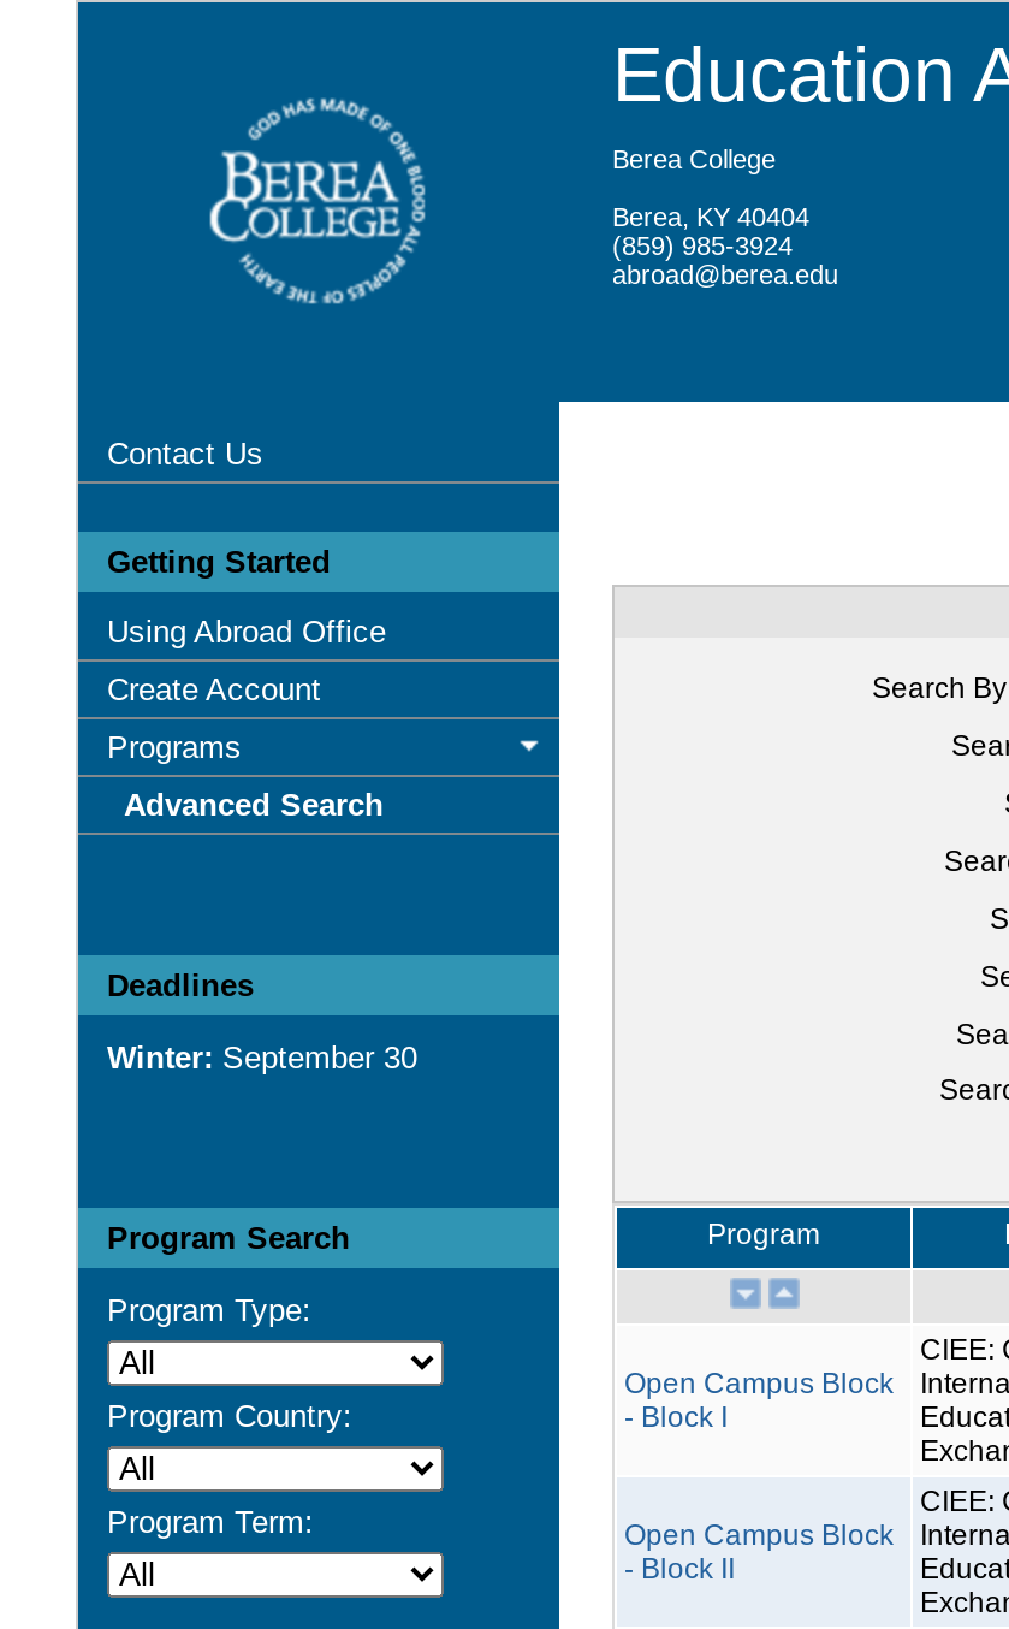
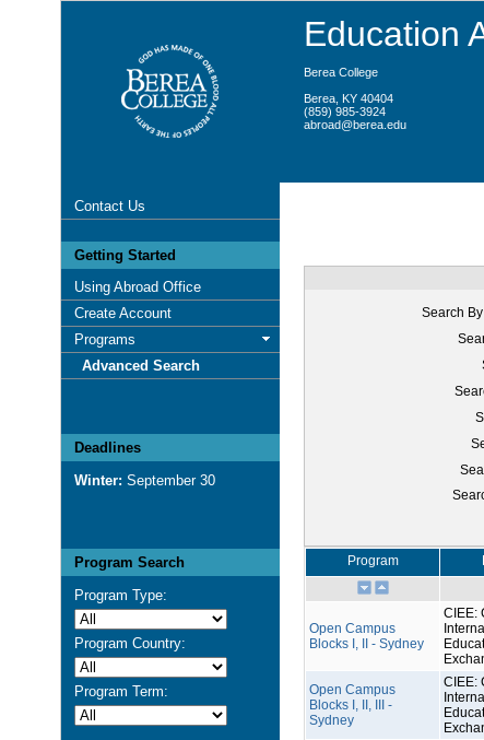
- Open Campus Block
- - Block I
+ Open Campus
+ Blocks I, II - Sydney

- Open Campus Block
- - Block II
+ Open Campus
+ Blocks I, II, III -
+ Sydney
